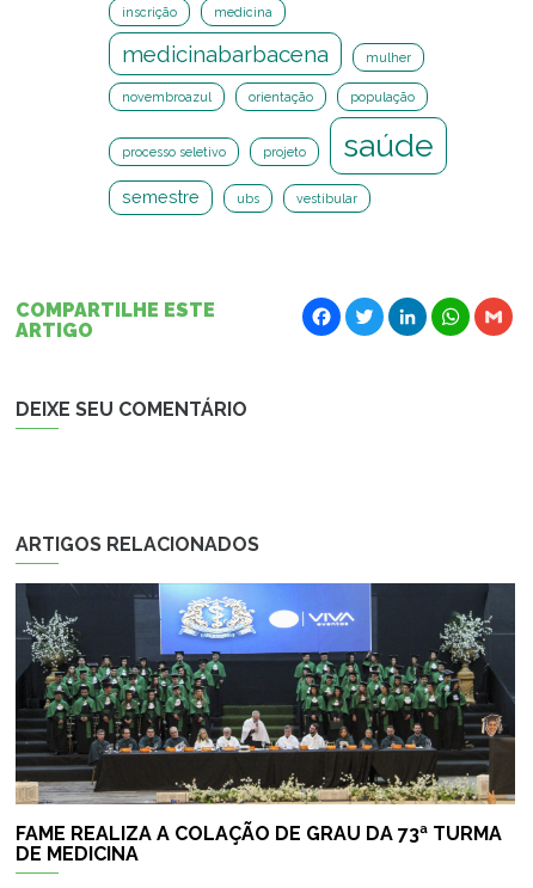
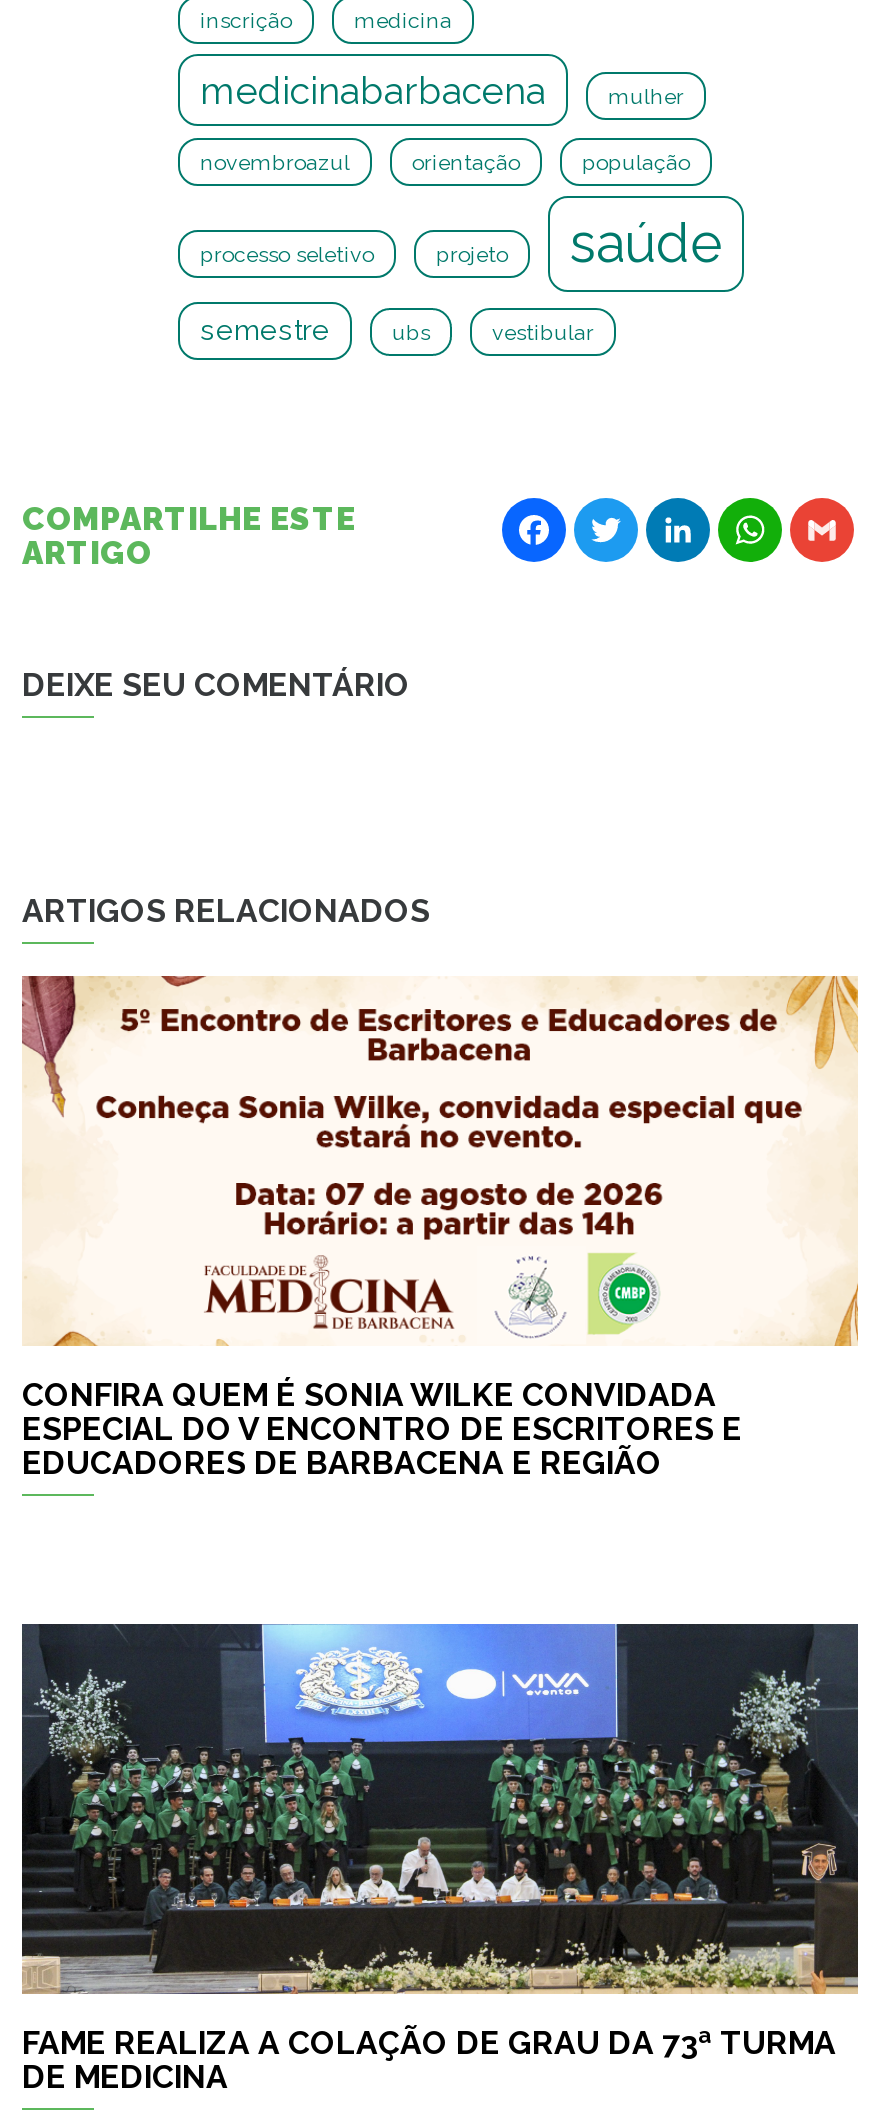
+ [image]
+ CONFIRA QUEM É SONIA WILKE CONVIDADA
+ ESPECIAL DO V ENCONTRO DE ESCRITORES E
+ EDUCADORES DE BARBACENA E REGIÃO
